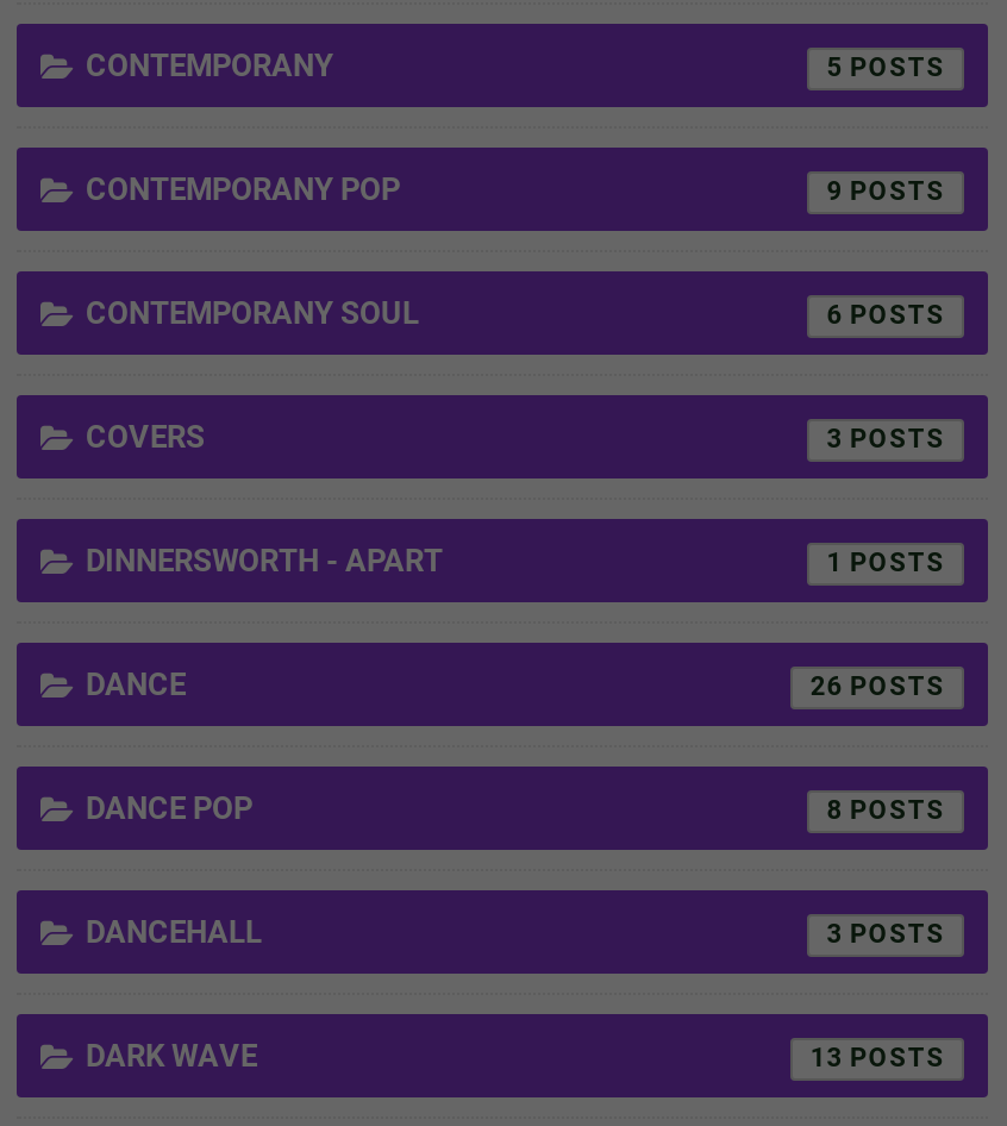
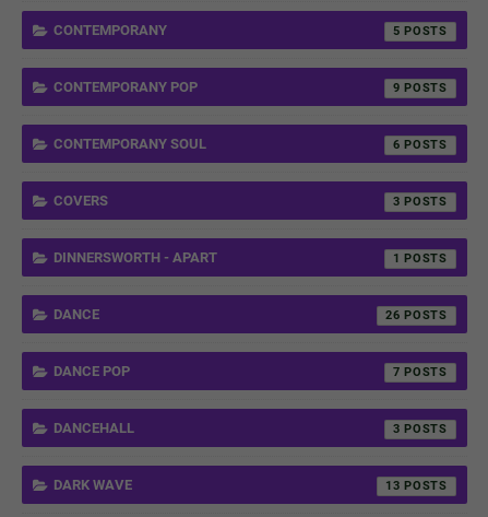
- 8
+ 7
